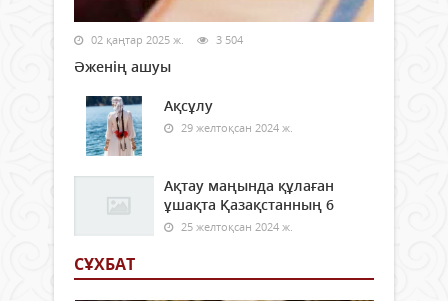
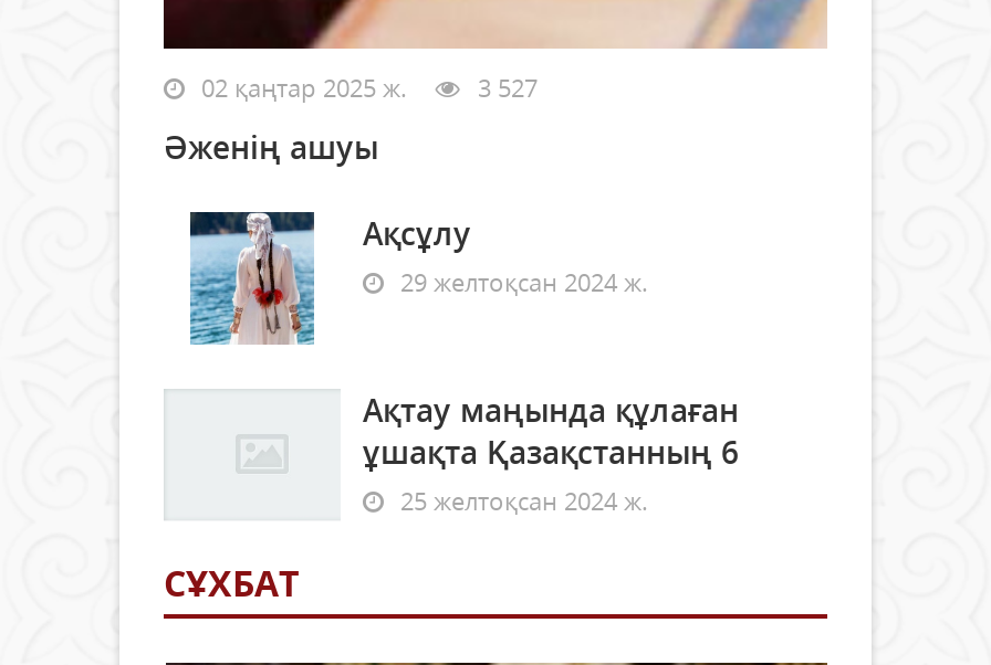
- 02 қаңтар 2025 ж. 3 504
+ 02 қаңтар 2025 ж. 3 527
